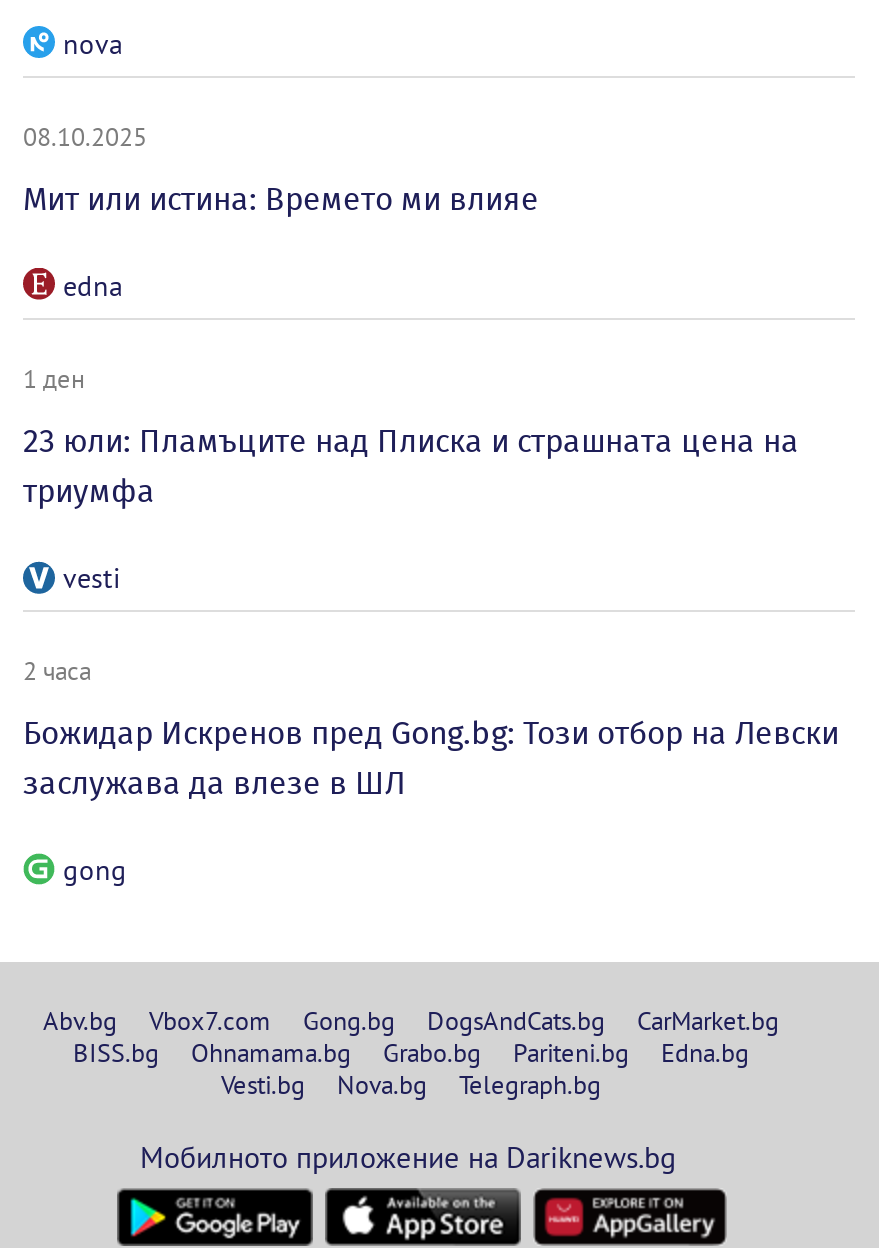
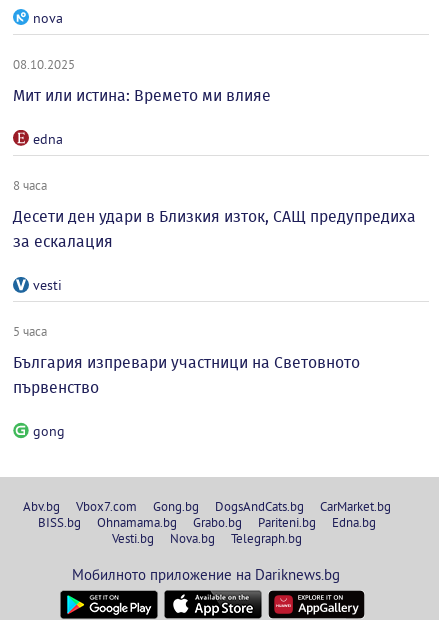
- 1 ден
+ 8 часа

- 23 юли: Пламъците над Плиска и страшната цена на
- триумфа
+ Десети ден удари в Близкия изток, САЩ предупредиха
+ за ескалация

- 2 часа
+ 5 часа

- Божидар Искренов пред Gong.bg: Този отбор на Левски
- заслужава да влезе в ШЛ
+ България изпревари участници на Световното
+ първенство
